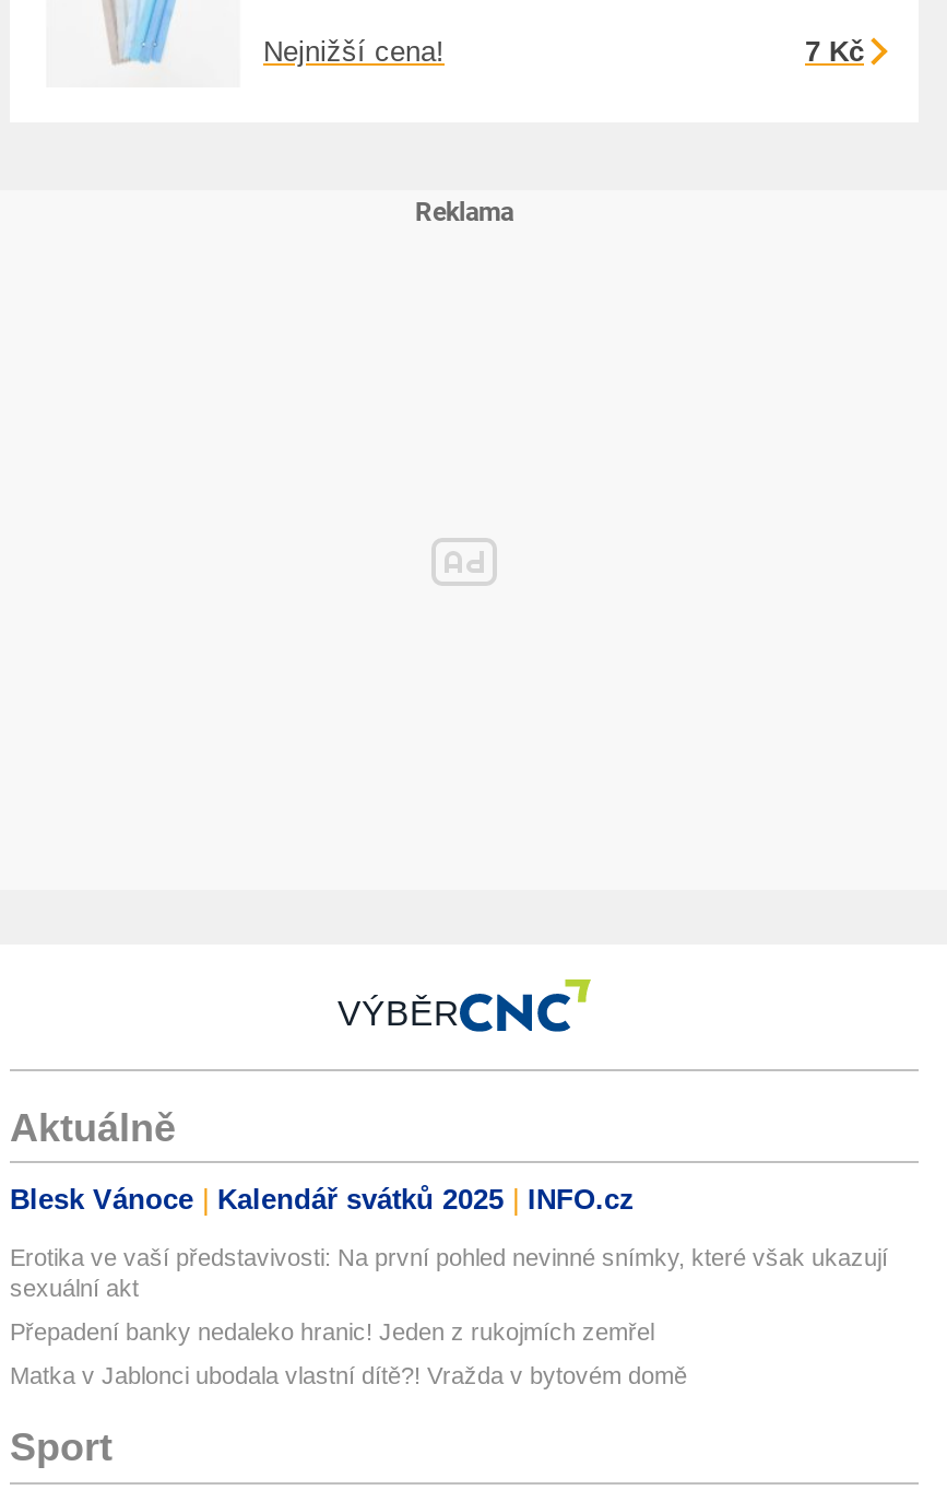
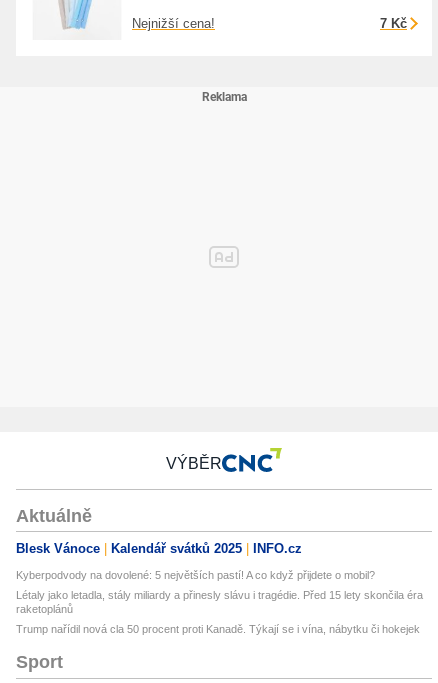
- Erotika ve vaší představivosti: Na první pohled nevinné snímky, které však ukazují
- sexuální akt
+ Kyberpodvody na dovolené: 5 největších pastí! A co když přijdete o mobil?

- Přepadení banky nedaleko hranic! Jeden z rukojmích zemřel
+ Létaly jako letadla, stály miliardy a přinesly slávu i tragédie. Před 15 lety skončila éra
+ raketoplánů

- Matka v Jablonci ubodala vlastní dítě?! Vražda v bytovém domě
+ Trump nařídil nová cla 50 procent proti Kanadě. Týkají se i vína, nábytku či hokejek
